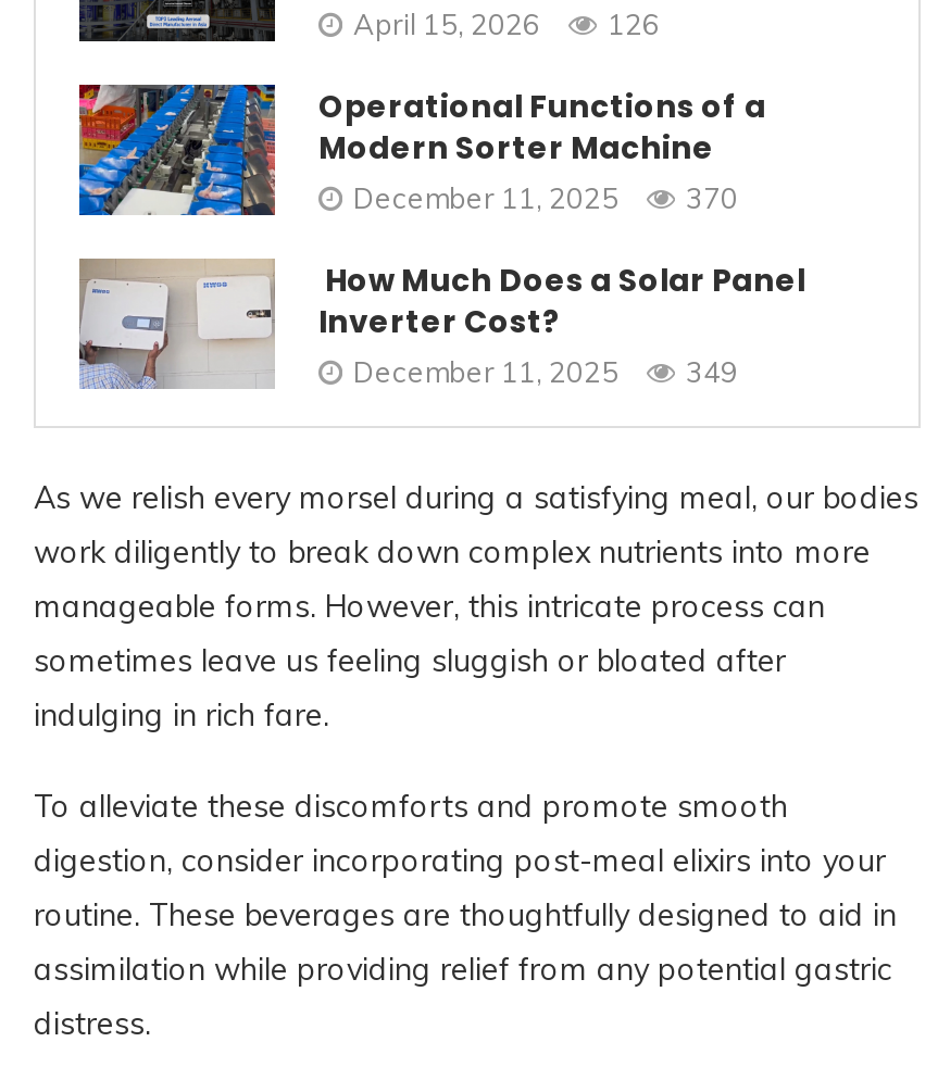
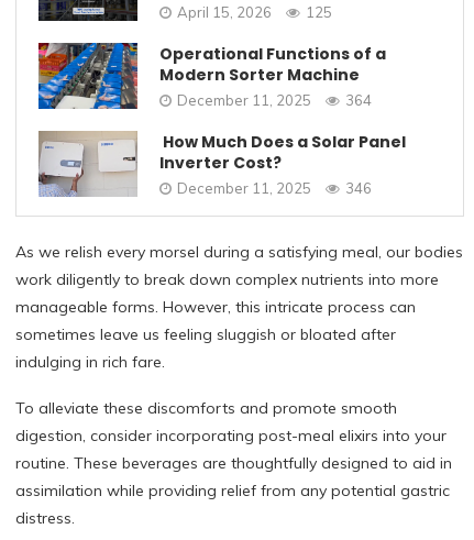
- April 15, 2026 126
+ April 15, 2026 125

- December 11, 2025 370
+ December 11, 2025 364

- December 11, 2025 349
+ December 11, 2025 346
